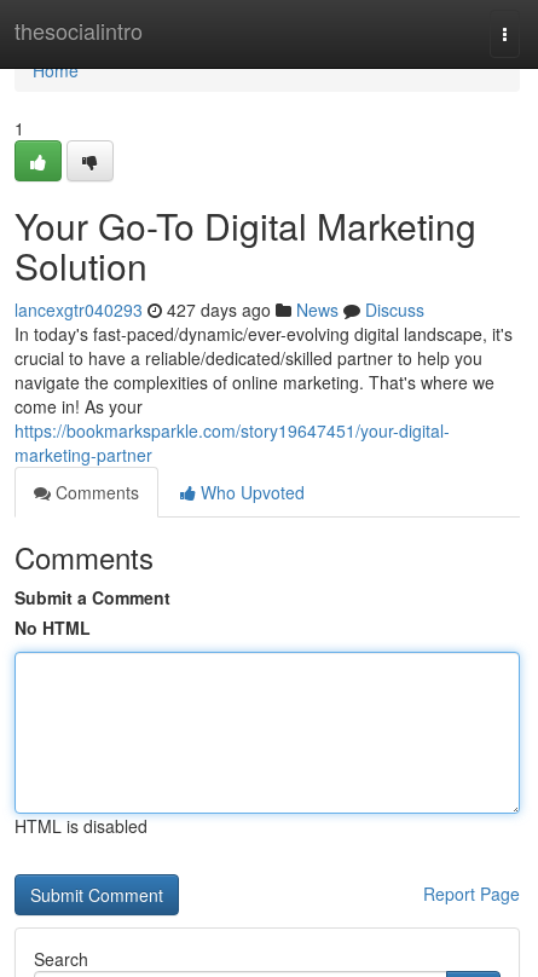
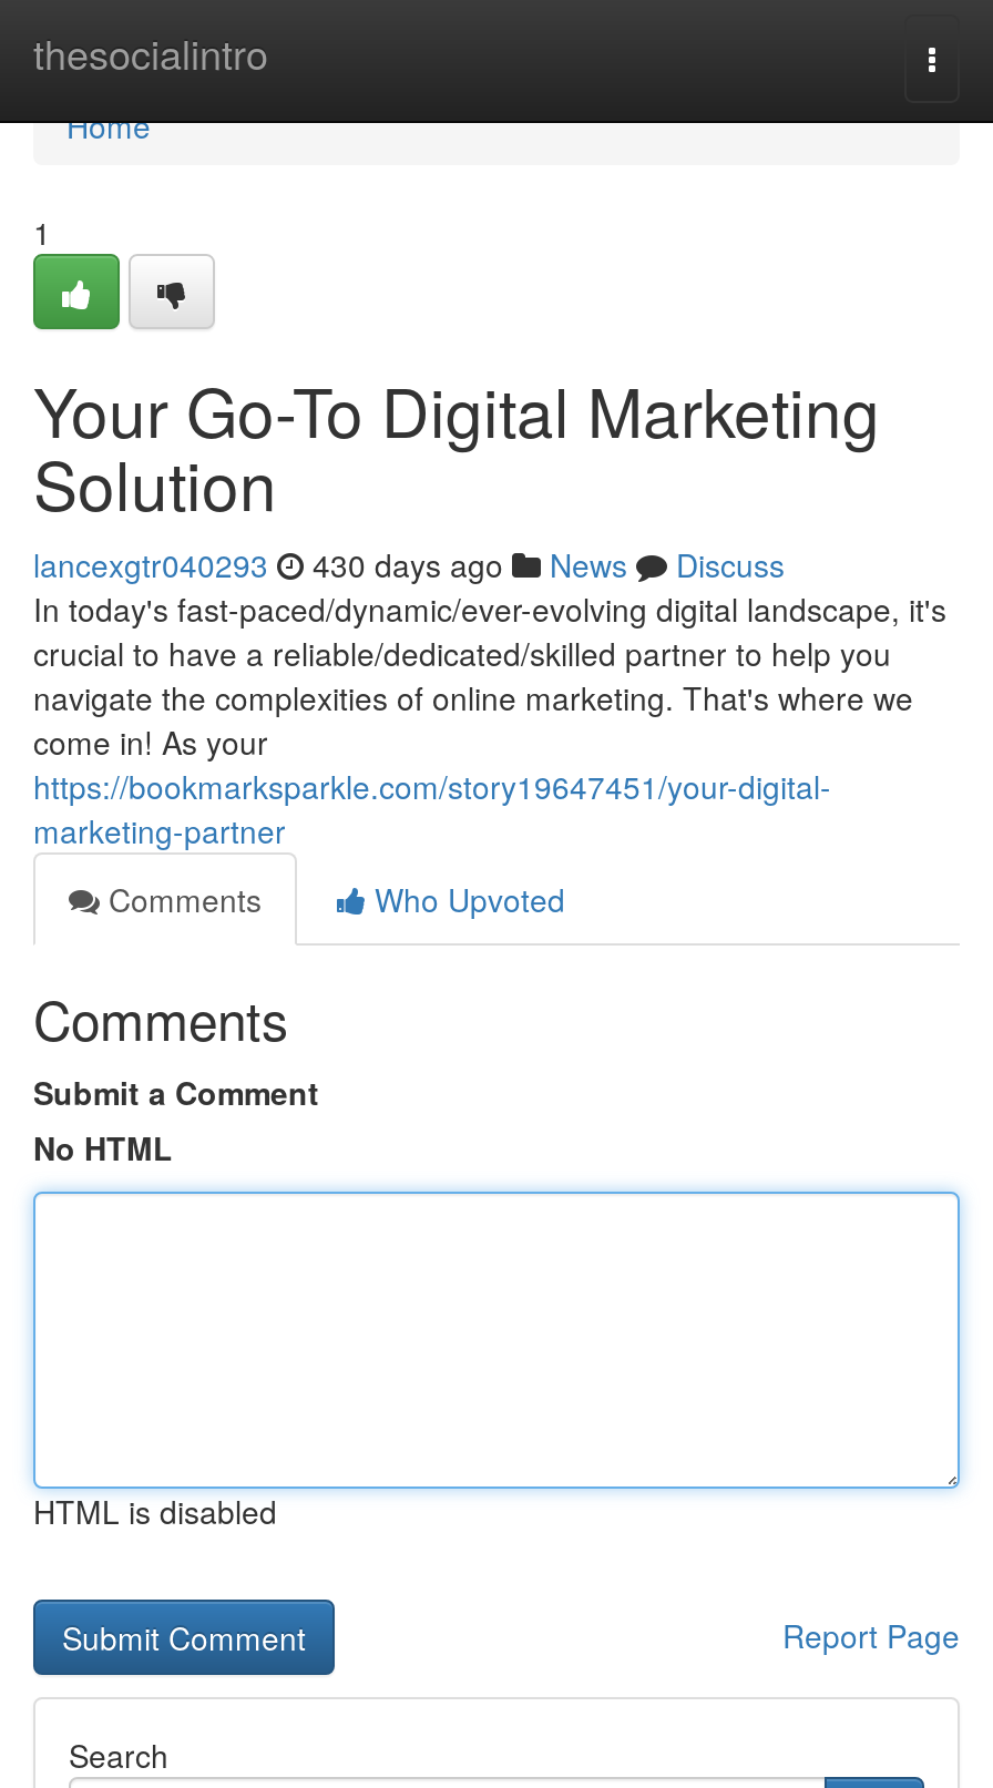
- lancexgtr040293 427 days ago News Discuss
+ lancexgtr040293 430 days ago News Discuss
